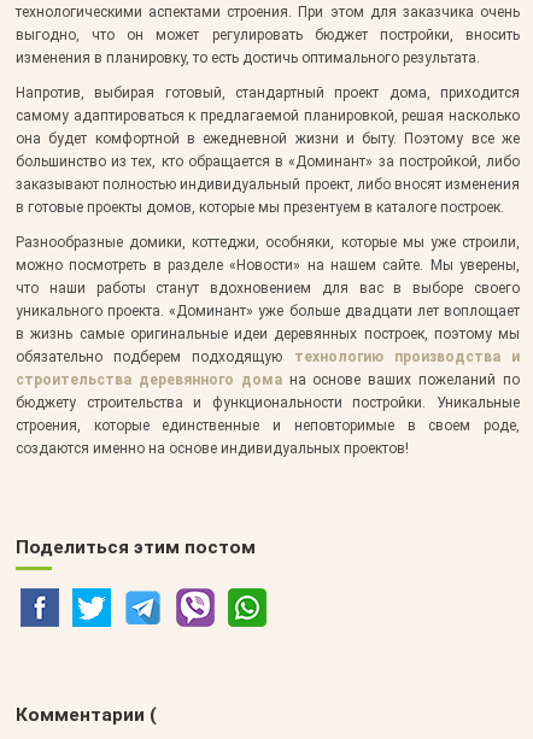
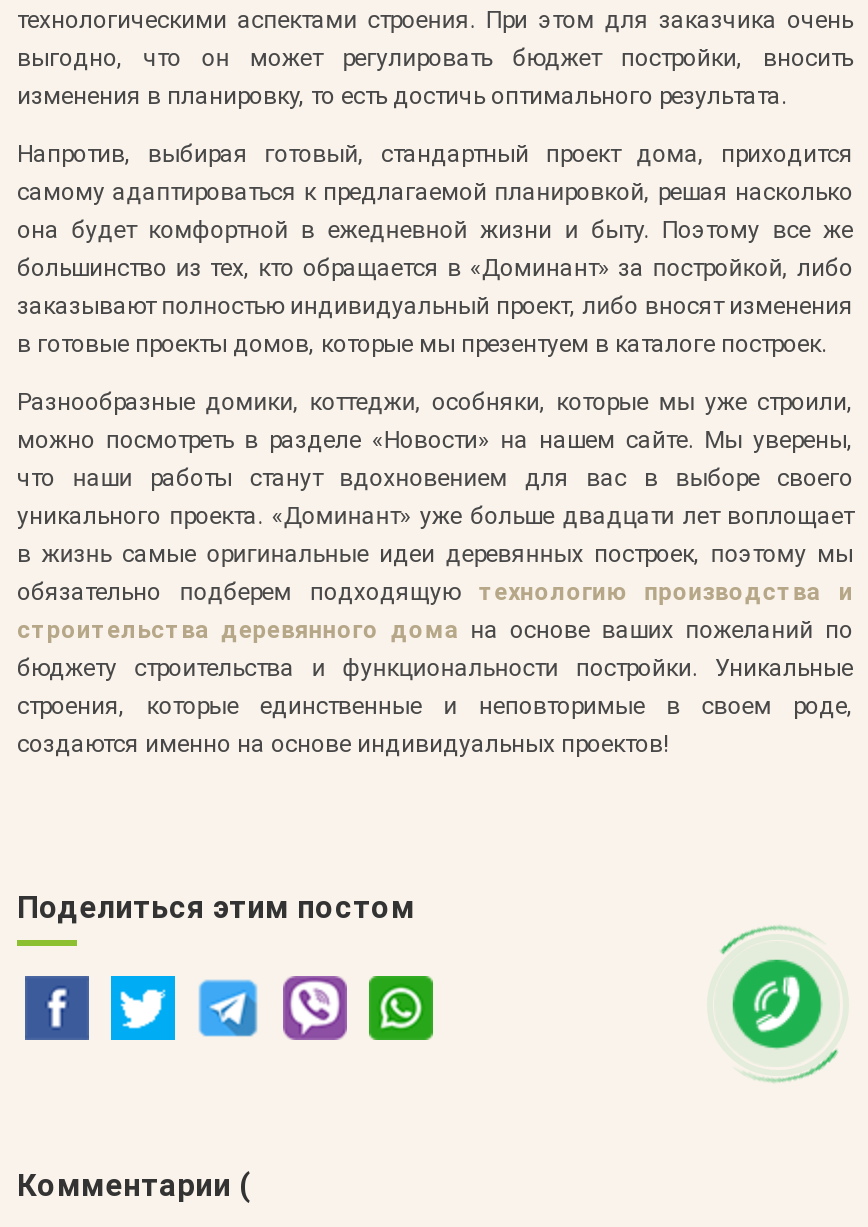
+ [image]
